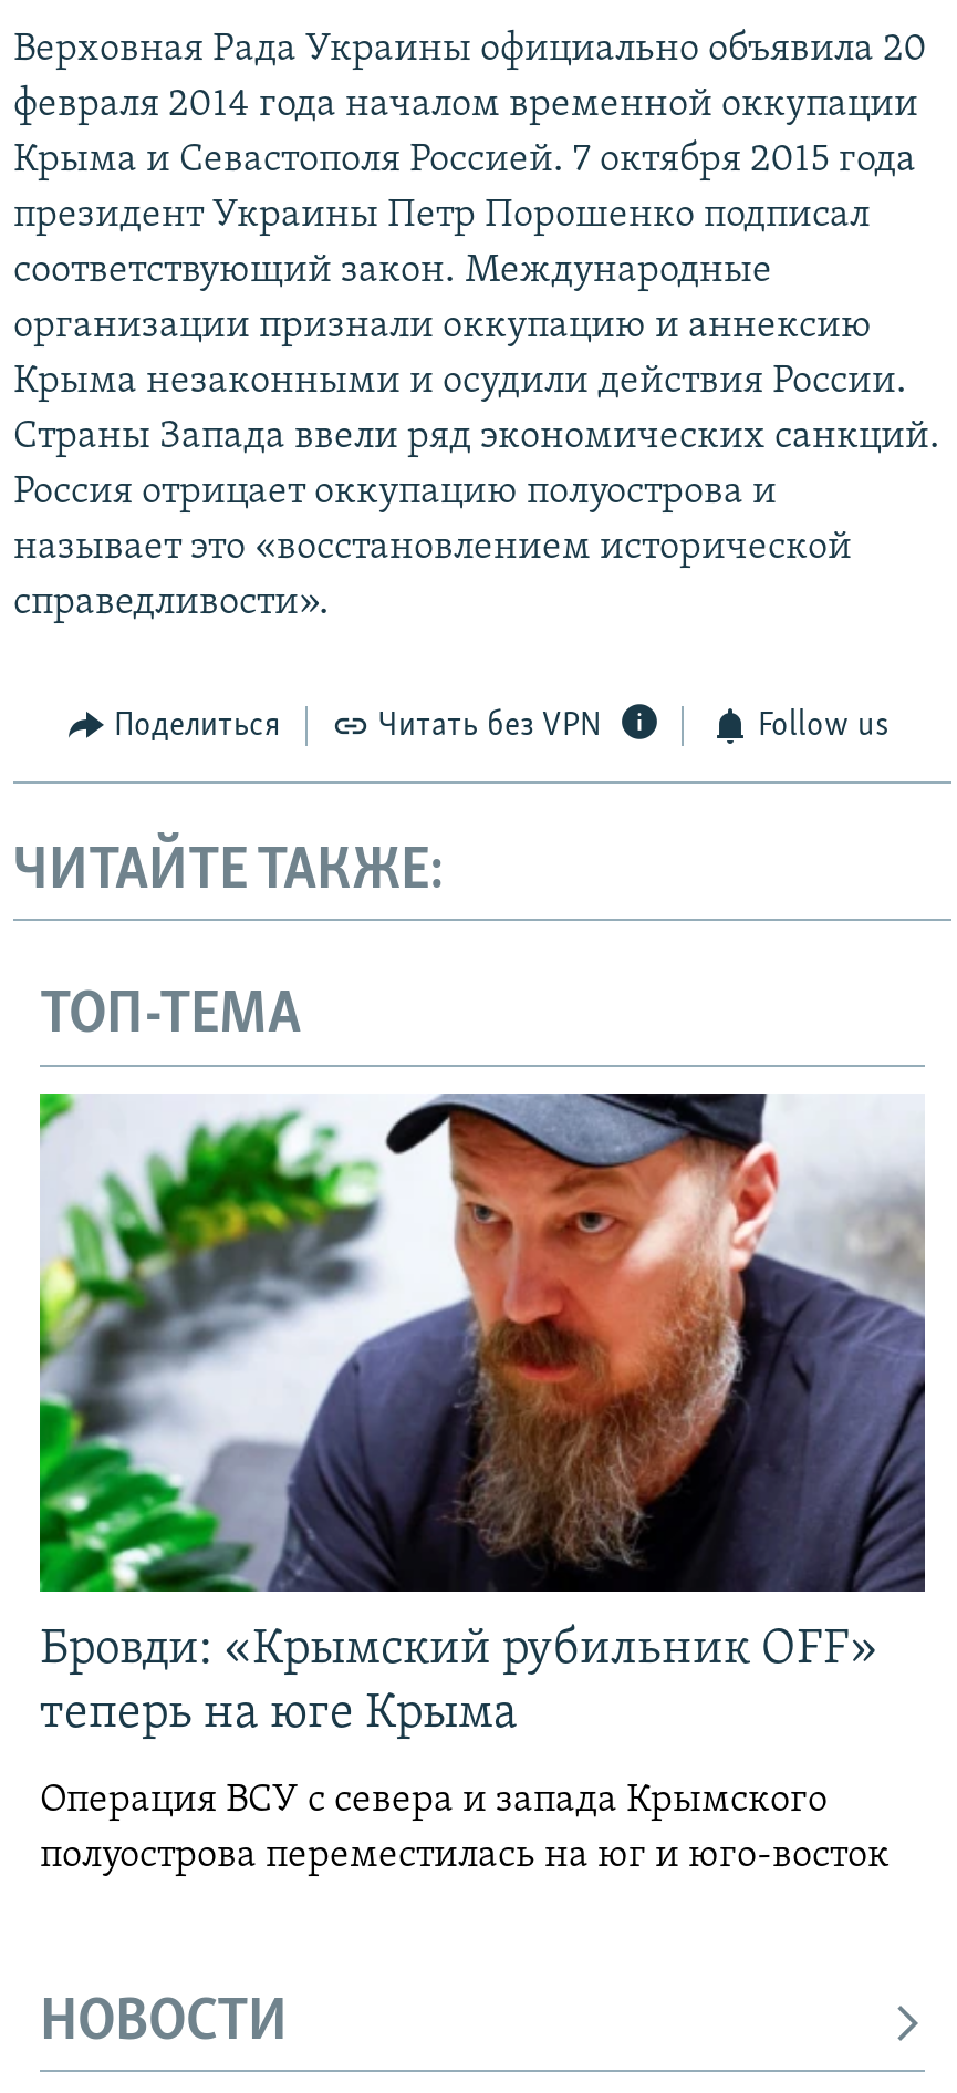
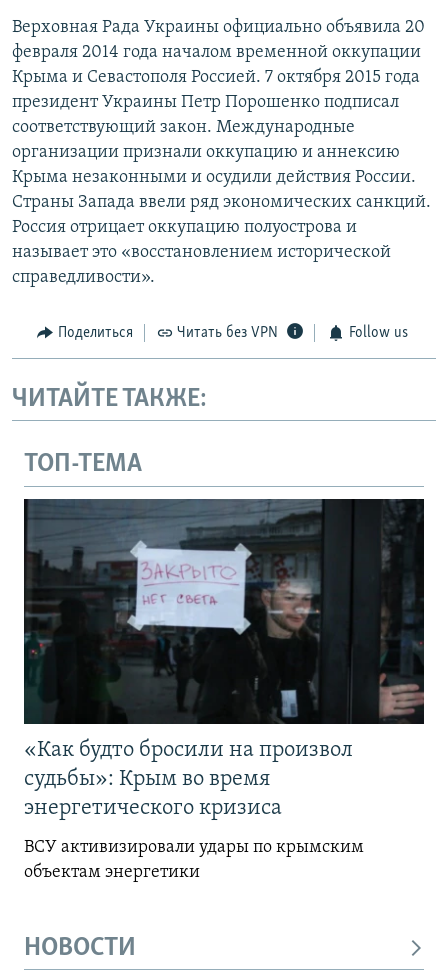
- [image]
- Бровди: «Крымский рубильник OFF»
- теперь на юге Крыма
+ [image]
+ «Как будто бросили на произвол
+ судьбы»: Крым во время
+ энергетического кризиса

- Операция ВСУ с севера и запада Крымского
- полуострова переместилась на юг и юго-восток
+ ВСУ активизировали удары по крымским
+ объектам энергетики
